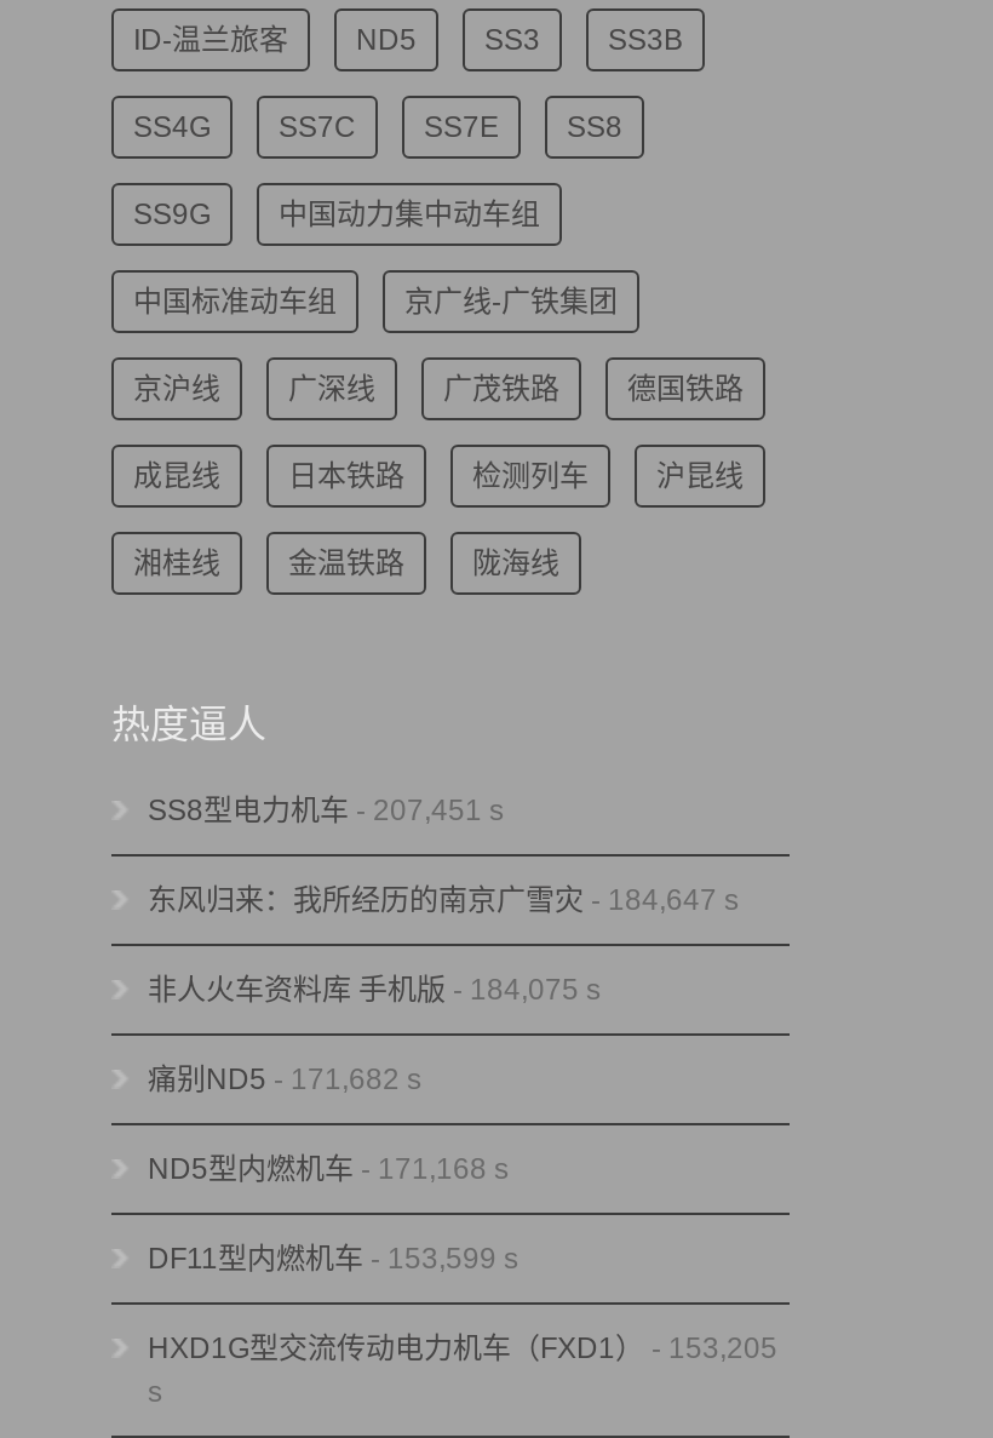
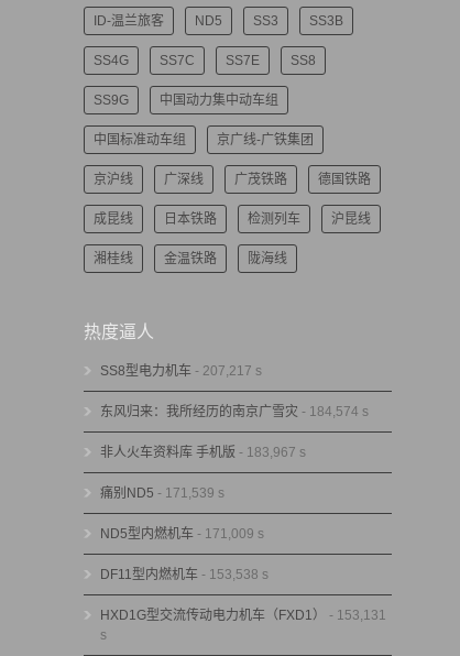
- SS8型电力机车- 207,451 s
+ SS8型电力机车- 207,217 s

- 东风归来：我所经历的南京广雪灾- 184,647 s
+ 东风归来：我所经历的南京广雪灾- 184,574 s

- 非人火车资料库 手机版- 184,075 s
+ 非人火车资料库 手机版- 183,967 s

- 痛别ND5 - 171,682 s
+ 痛别ND5 - 171,539 s

- ND5型内燃机车- 171,168 s
+ ND5型内燃机车- 171,009 s

- DF11型内燃机车- 153,599 s
+ DF11型内燃机车- 153,538 s

- HXD1G型交流传动电力机车（FXD1）- 153,205
+ HXD1G型交流传动电力机车（FXD1）- 153,131
